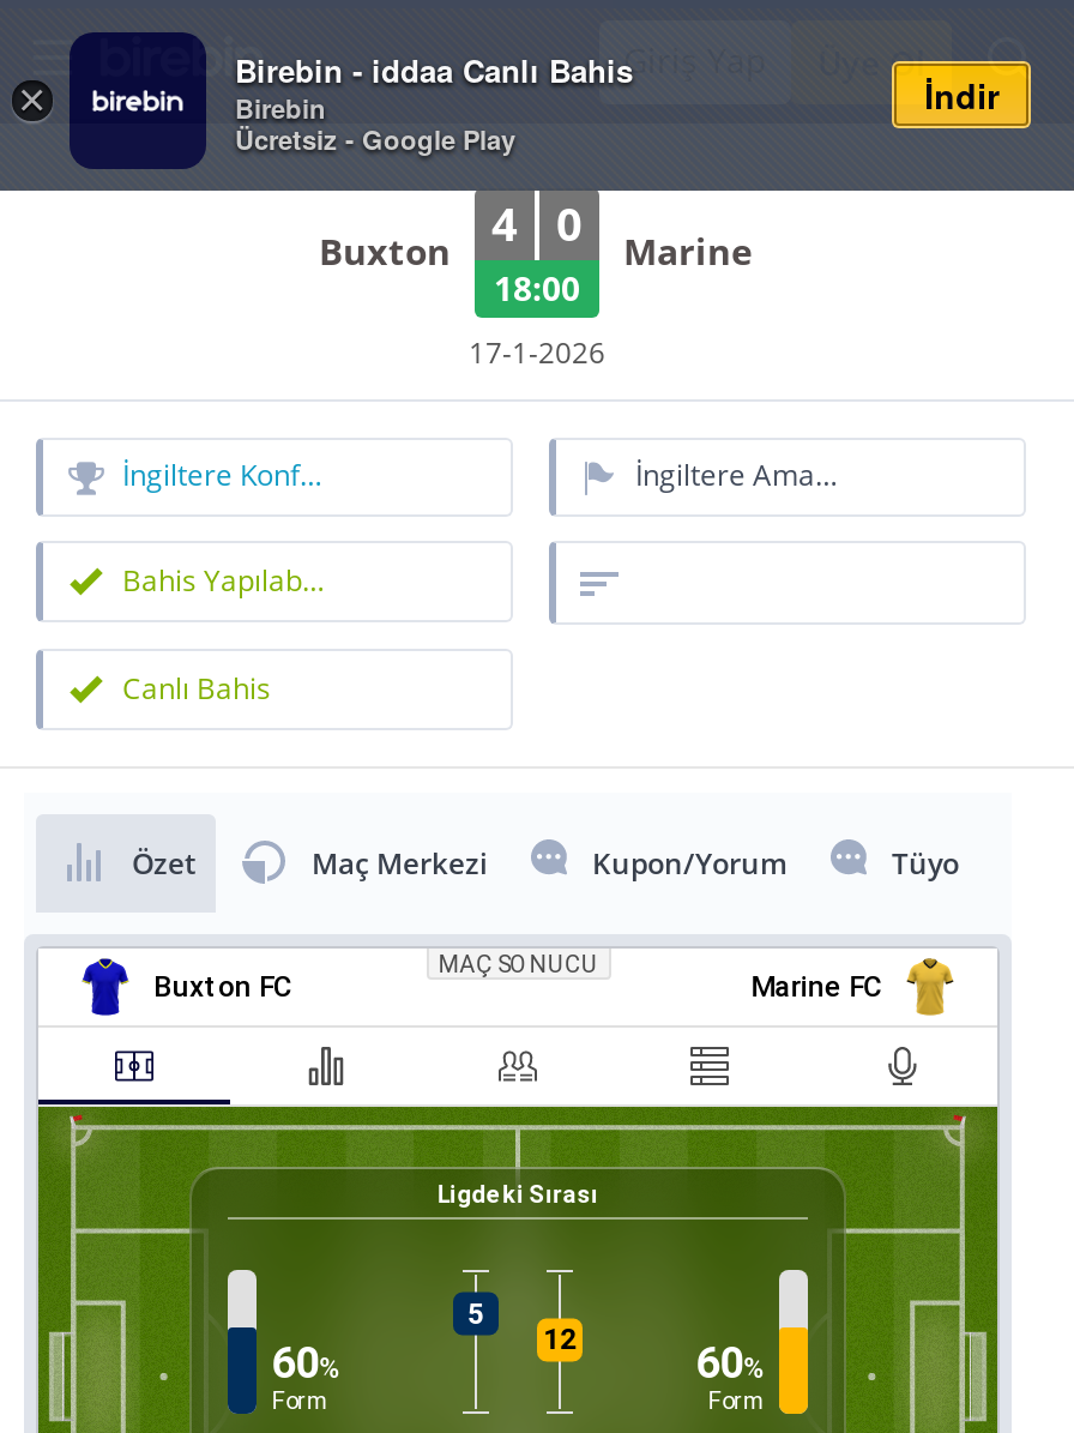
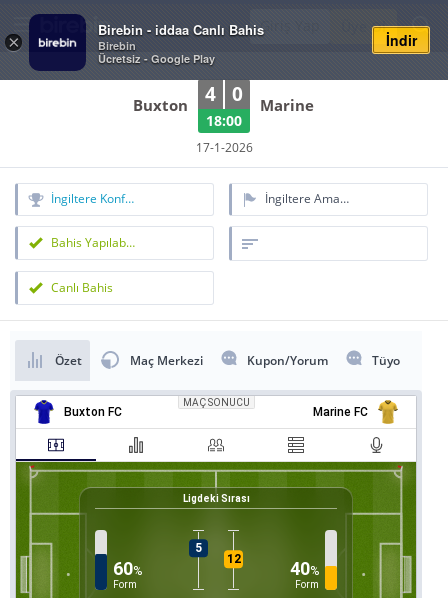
- 60%
+ 40%
